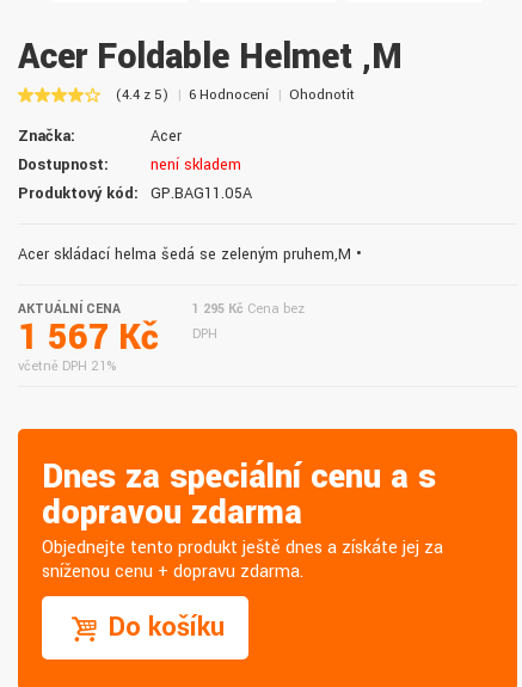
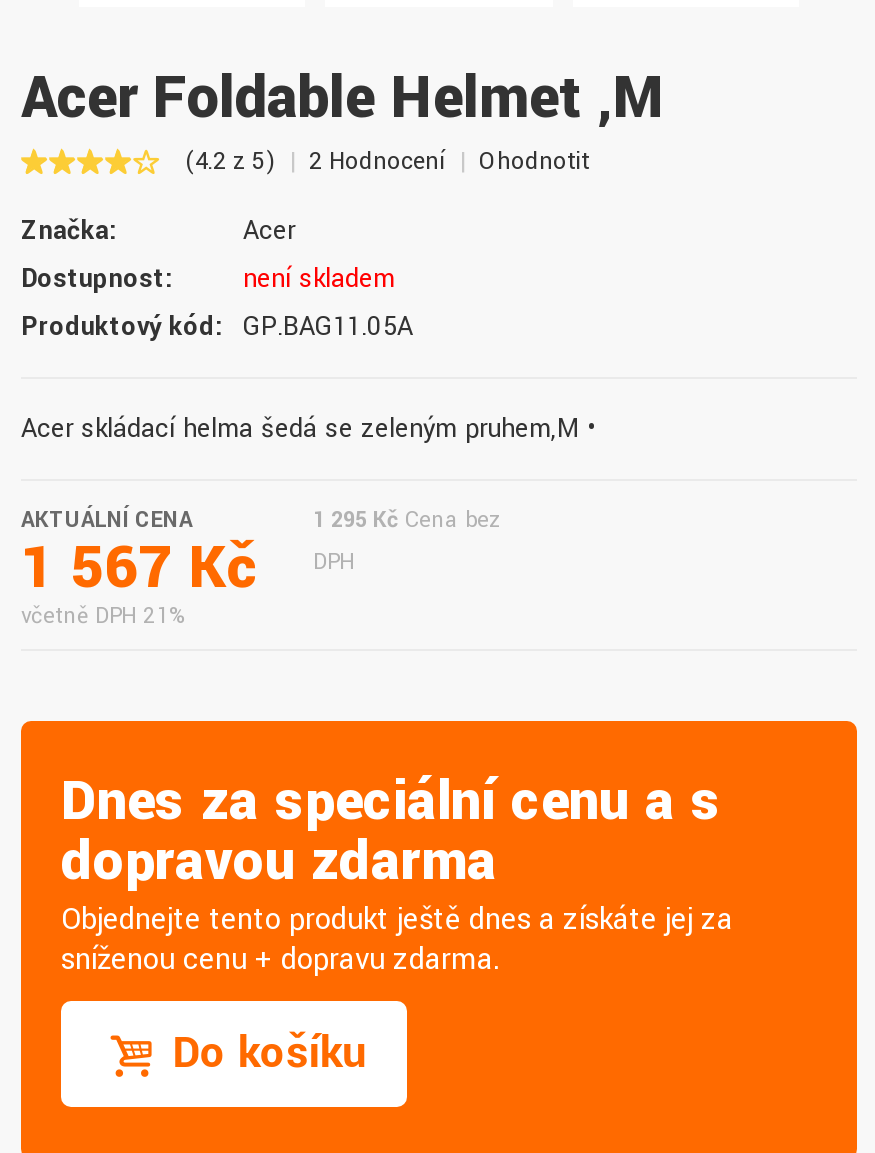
- (4.4 z 5)
+ (4.2 z 5)

- 6 Hodnocení
+ 2 Hodnocení
